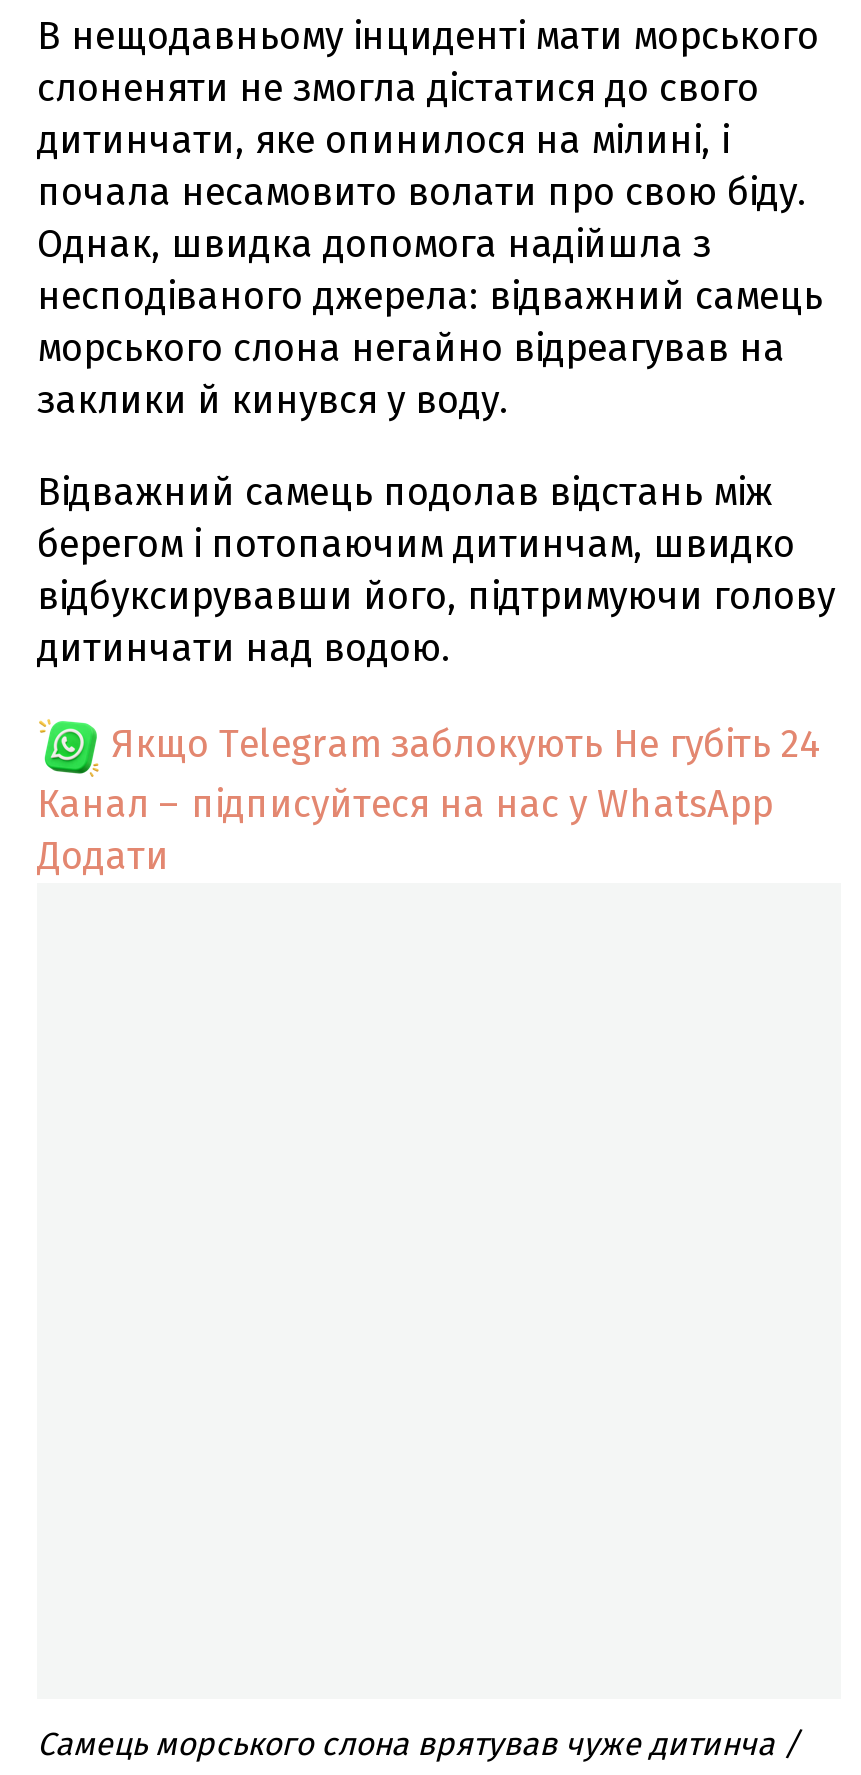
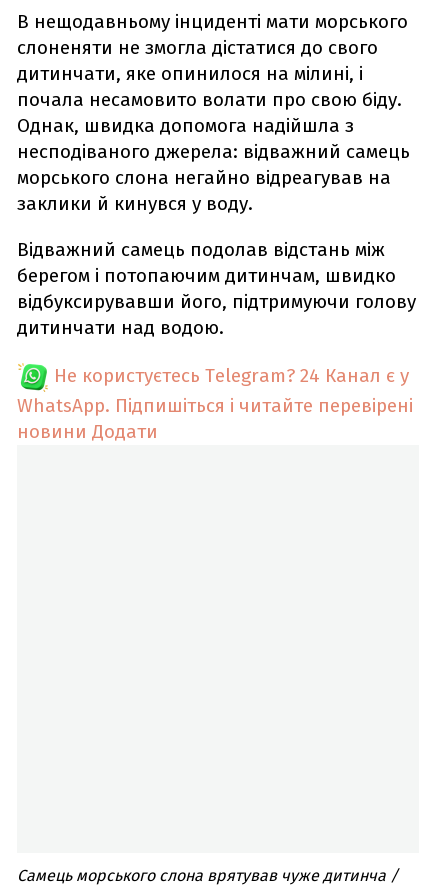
- Якщо Telegram заблокують Не губіть 24
- Канал – підписуйтеся на нас у WhatsApp
- Додати
+ Не користуєтесь Telegram? 24 Канал є у
+ WhatsApp. Підпишіться і читайте перевірені
+ новини Додати
